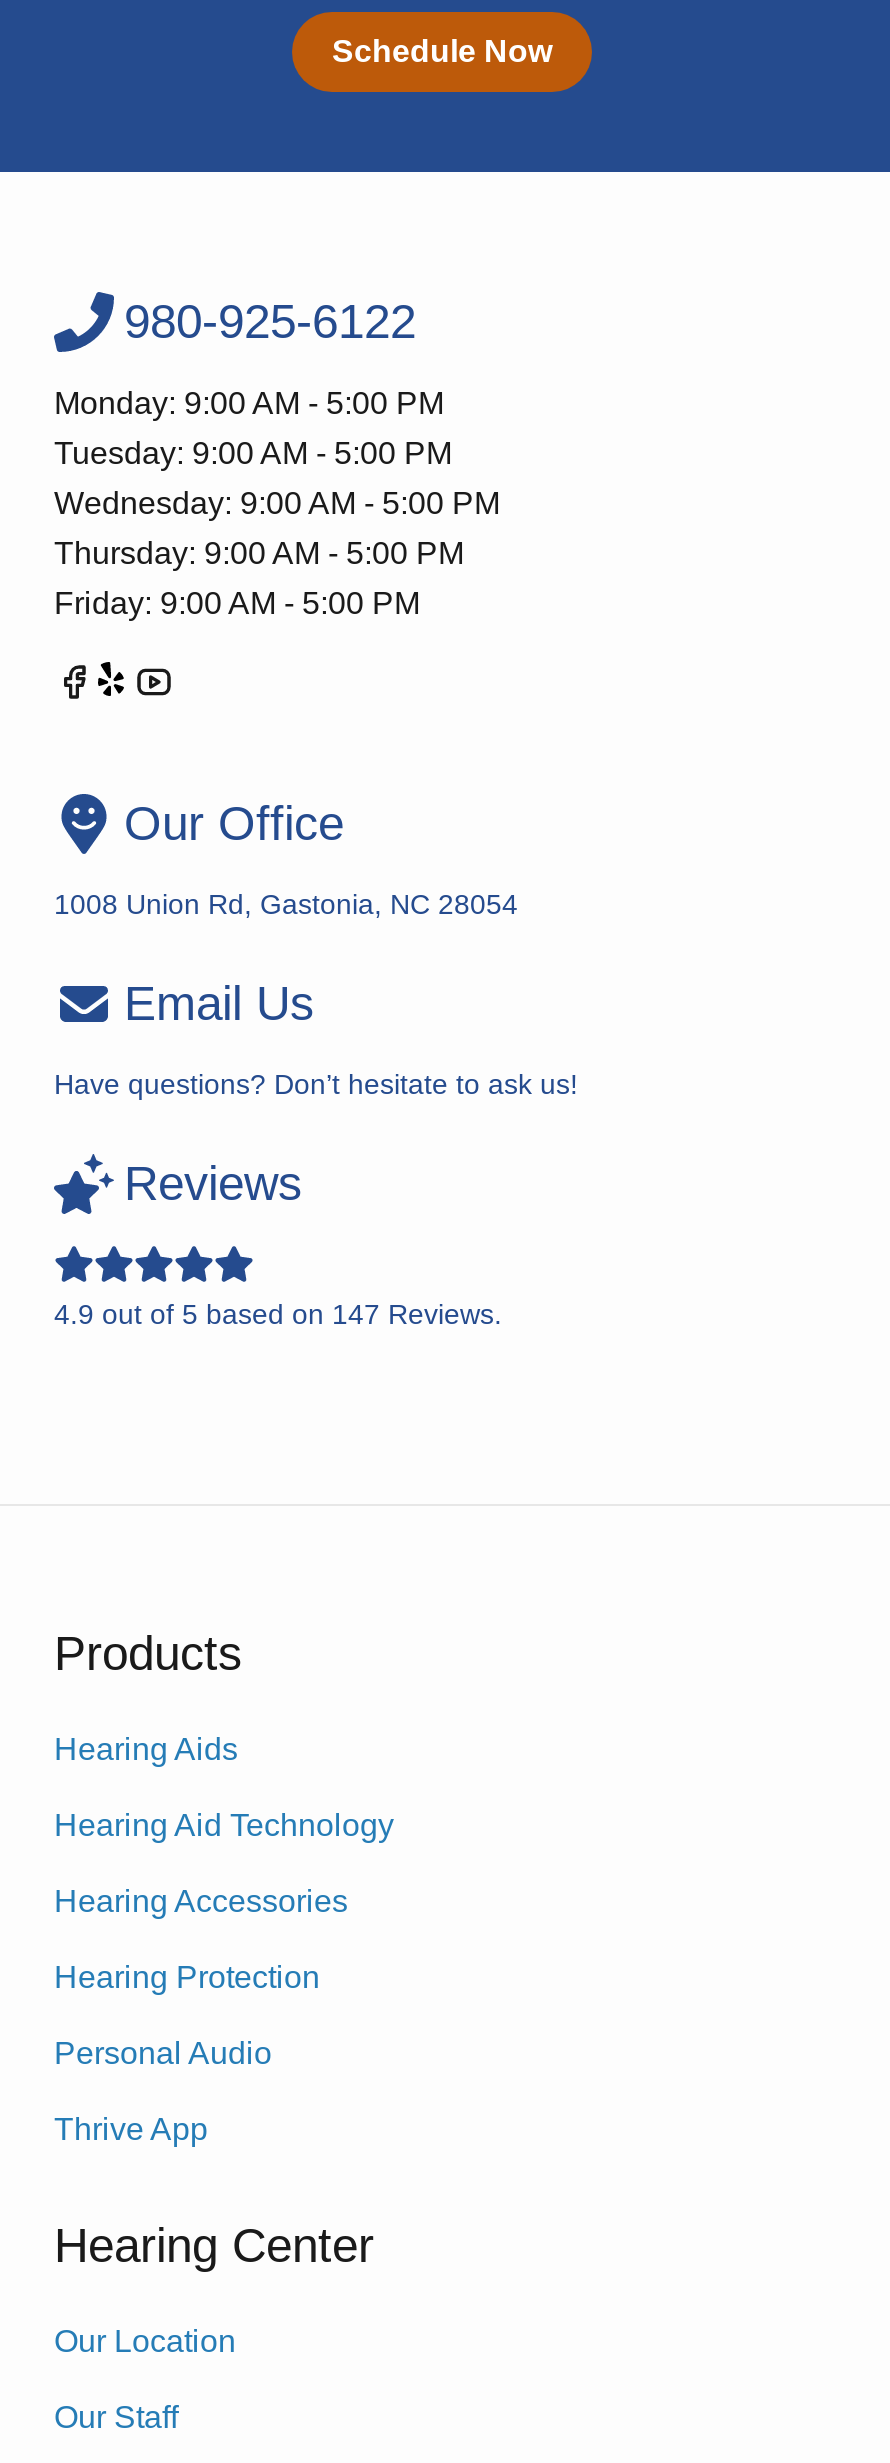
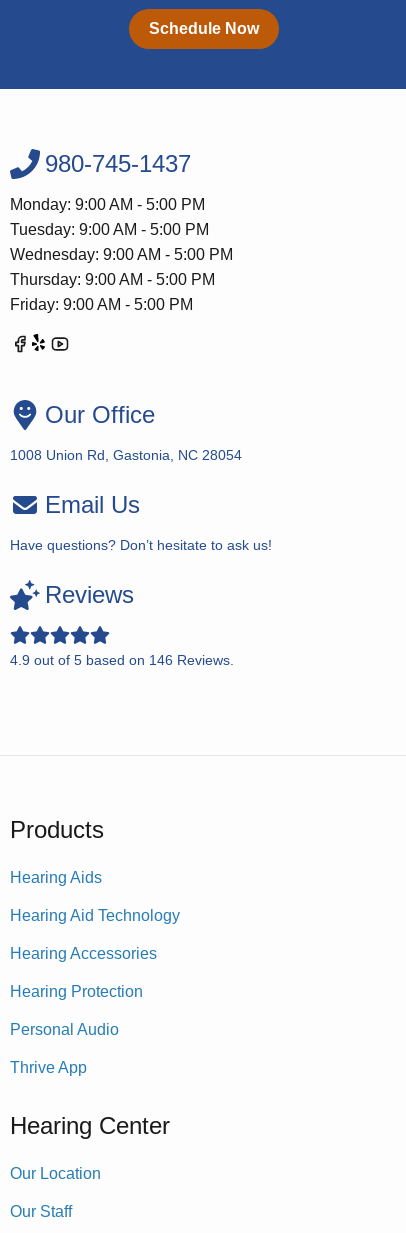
- 980-925-6122
+ 980-745-1437

- 4.9 out of 5 based on 147 Reviews.
+ 4.9 out of 5 based on 146 Reviews.
